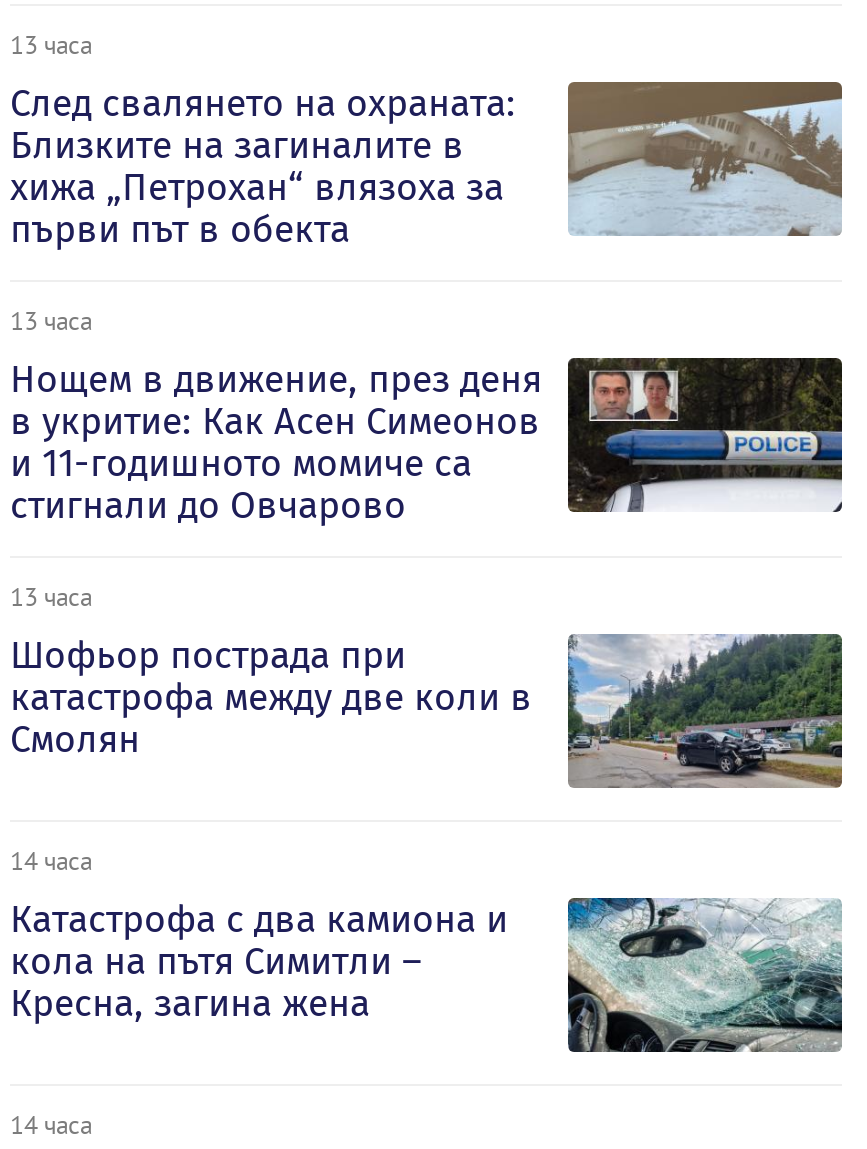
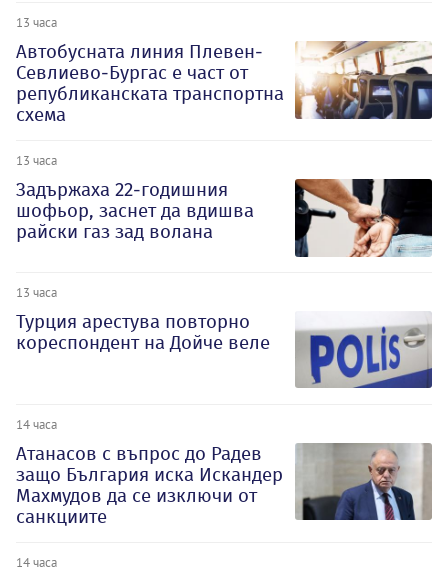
- [image]
- След свалянето на охраната:
- Близките на загиналите в
- хижа „Петрохан“ влязоха за
- първи път в обекта
+ [image]
+ Автобусната линия Плевен-
+ Севлиево-Бургас е част от
+ републиканската транспортна
+ схема

- Нощем в движение, през деня
- в укритие: Как Асен Симеонов
- и 11-годишното момиче са
- стигнали до Овчарово
+ Задържаха 22-годишния
+ шофьор, заснет да вдишва
+ райски газ зад волана

- [image]
+ [image]

- [image]
- Шофьор пострада при
- катастрофа между две коли в
- Смолян
+ [image]
+ Турция арестува повторно
+ кореспондент на Дойче веле

- [image]
- Катастрофа с два камиона и
- кола на пътя Симитли –
- Кресна, загина жена
+ [image]
+ Атанасов с въпрос до Радев
+ защо България иска Искандер
+ Махмудов да се изключи от
+ санкциите
